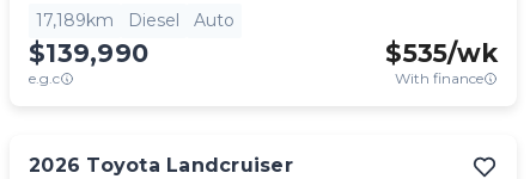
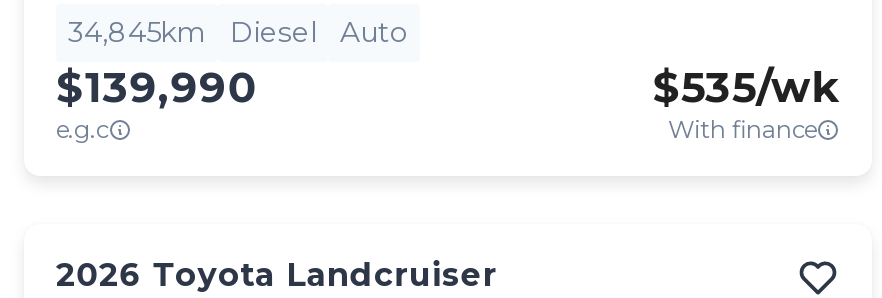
- 17,189km Diesel Auto
+ 34,845km Diesel Auto
